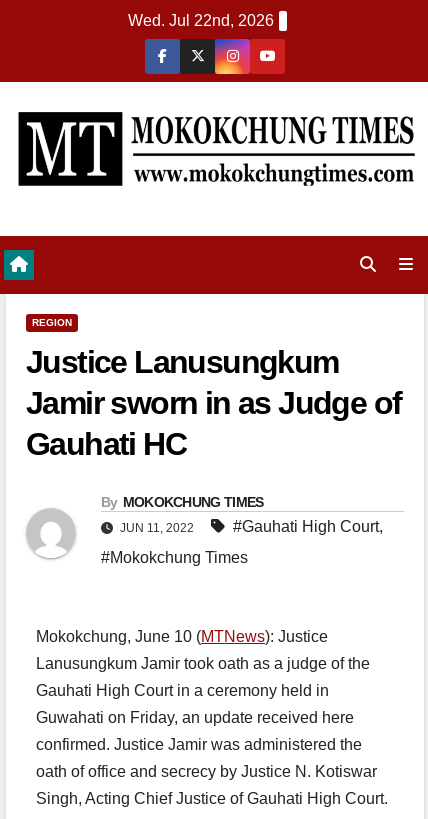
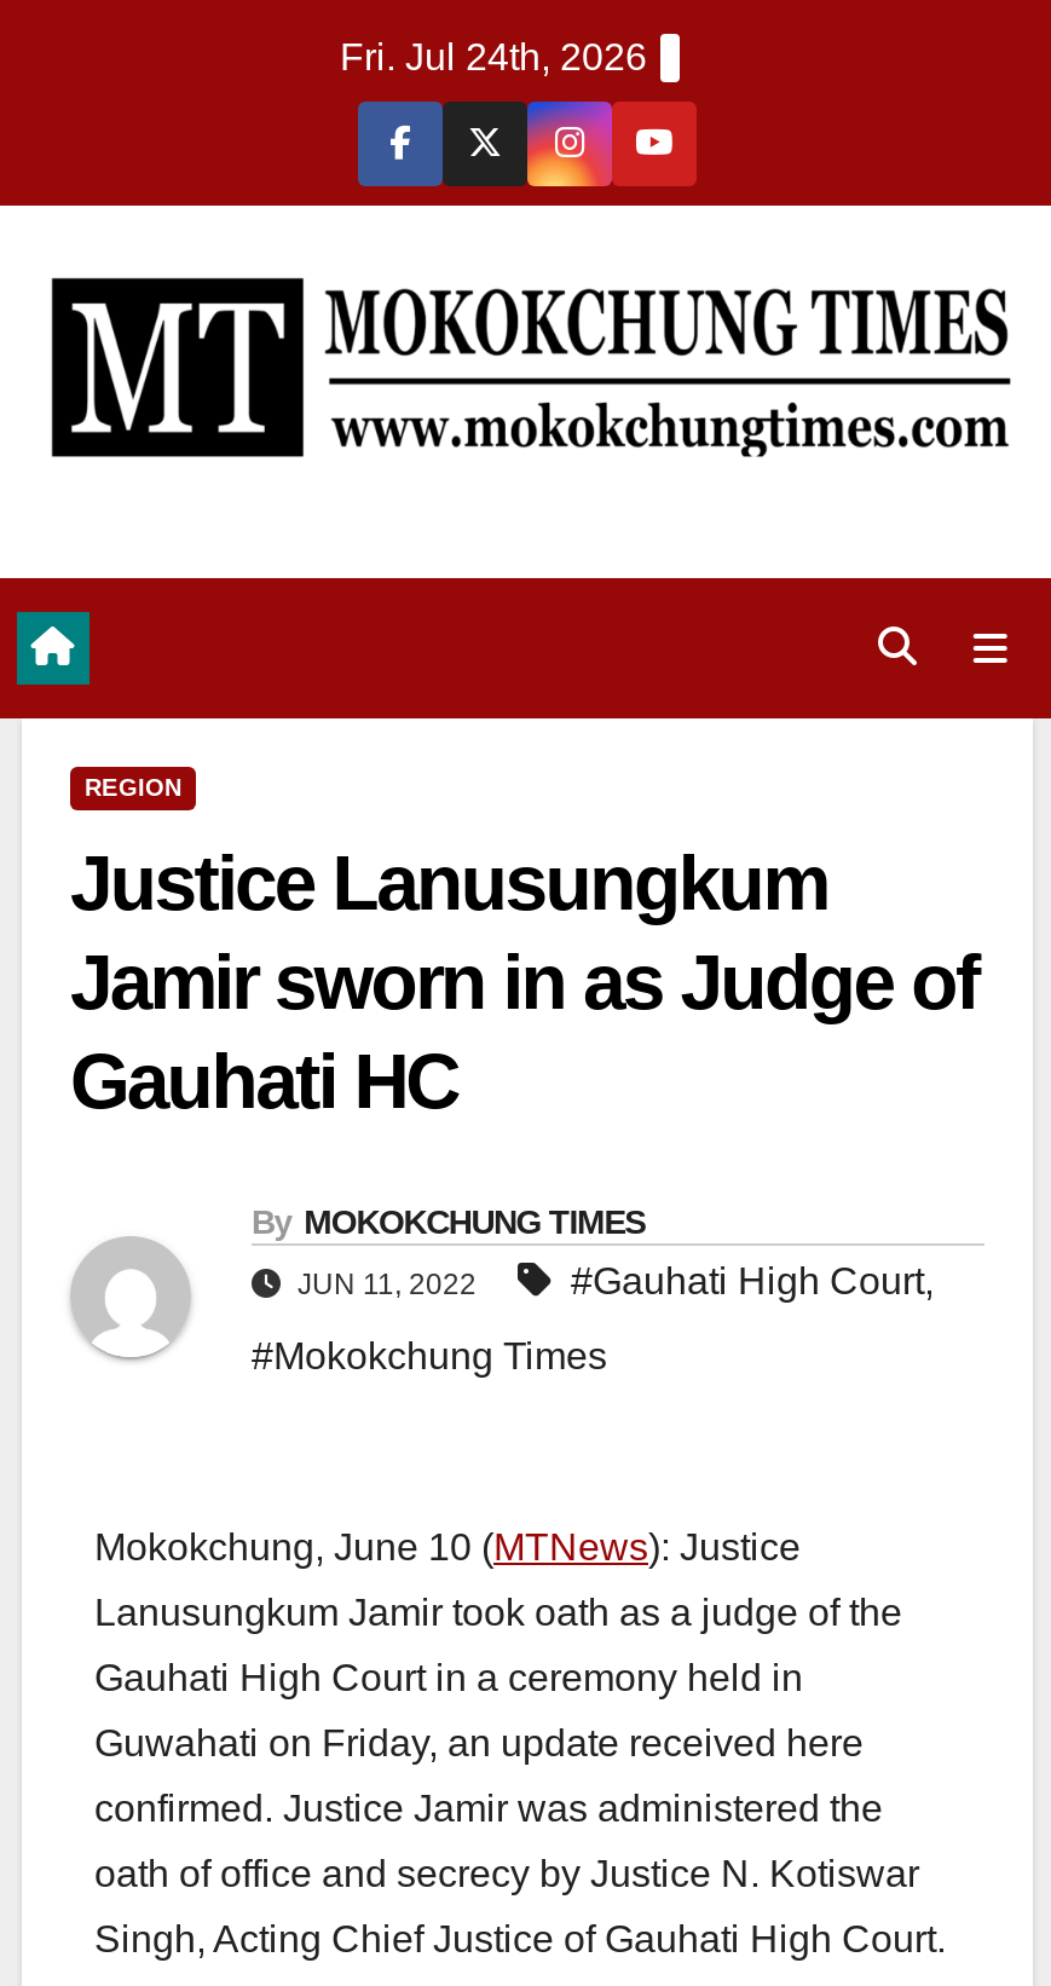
- Wed. Jul 22nd, 2026
+ Fri. Jul 24th, 2026
